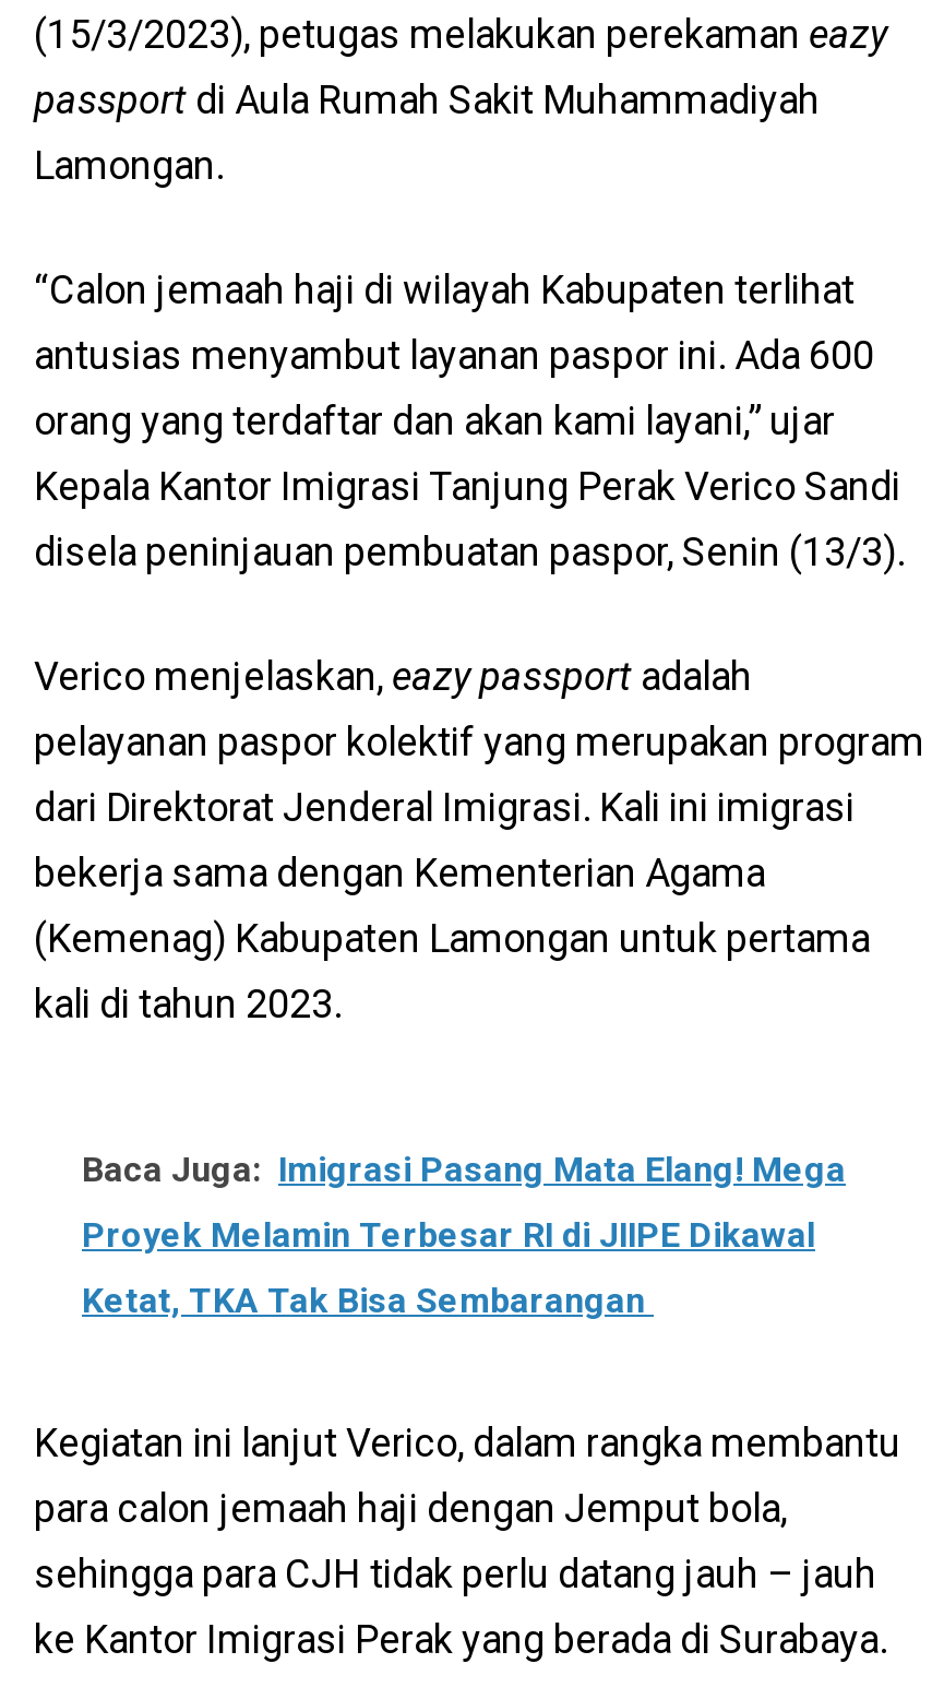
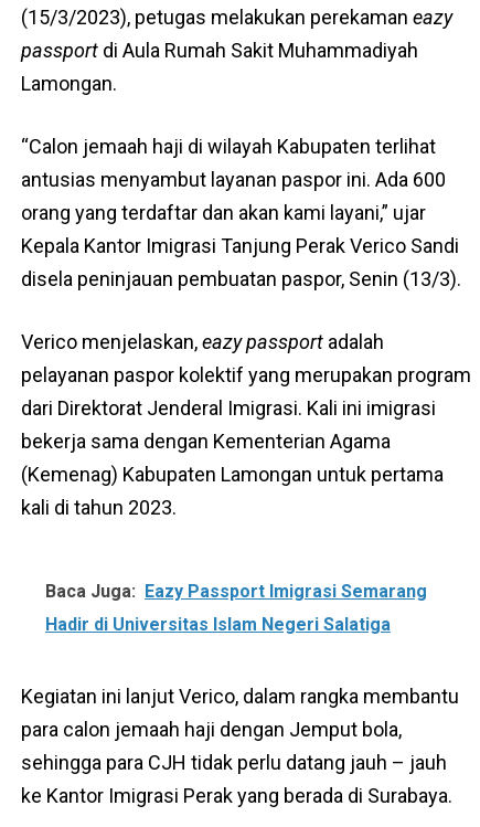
- Baca Juga: Imigrasi Pasang Mata Elang! Mega
- Proyek Melamin Terbesar RI di JIIPE Dikawal
- Ketat, TKA Tak Bisa Sembarangan
+ Baca Juga: Eazy Passport Imigrasi Semarang
+ Hadir di Universitas Islam Negeri Salatiga
